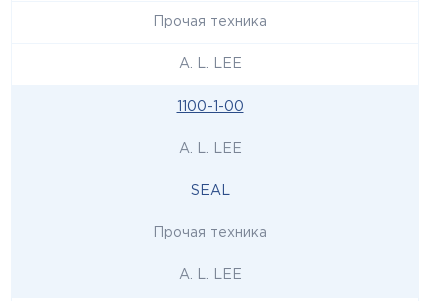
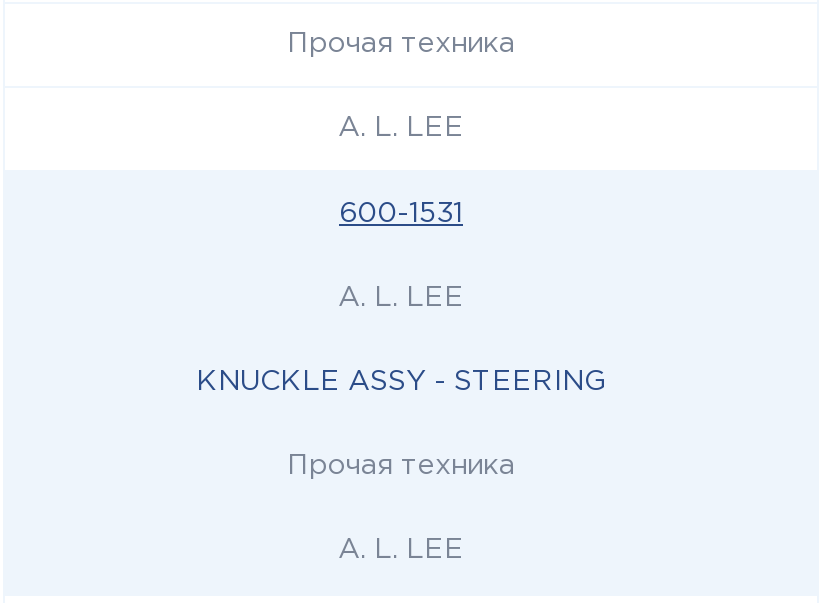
- 1100-1-00
+ 600-1531

- SEAL
+ KNUCKLE ASSY - STEERING
